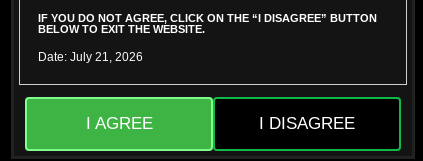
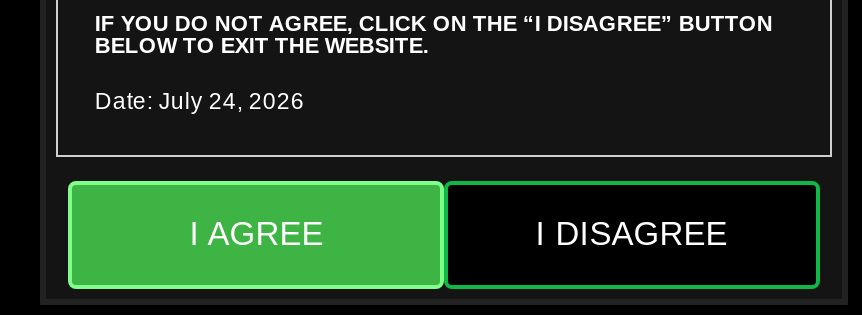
- Date: July 21, 2026
+ Date: July 24, 2026
